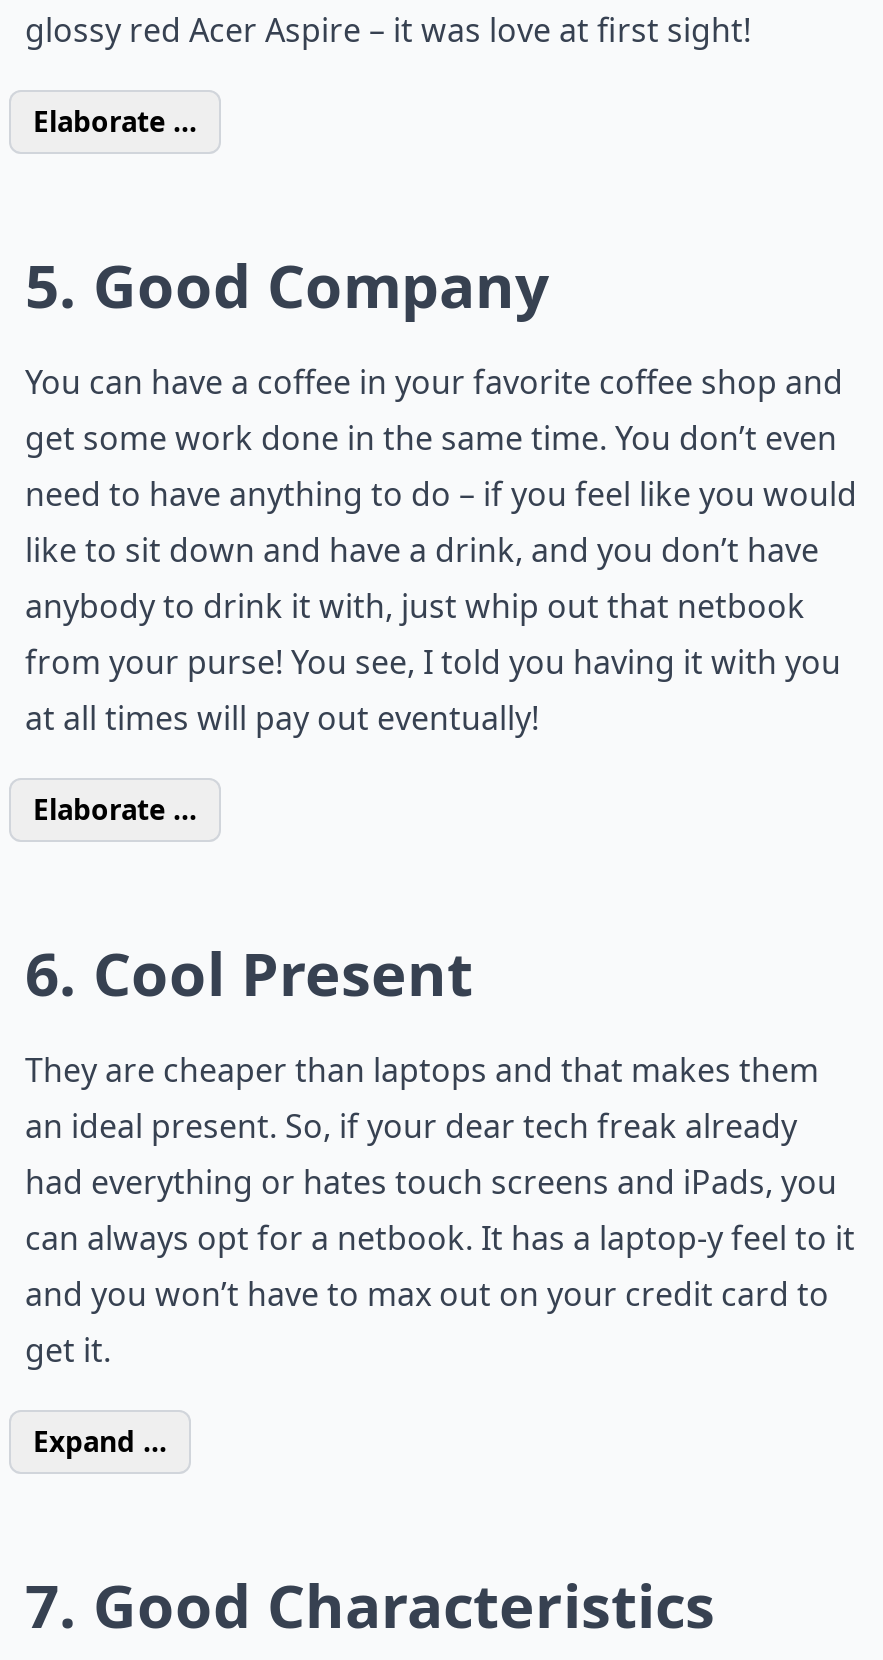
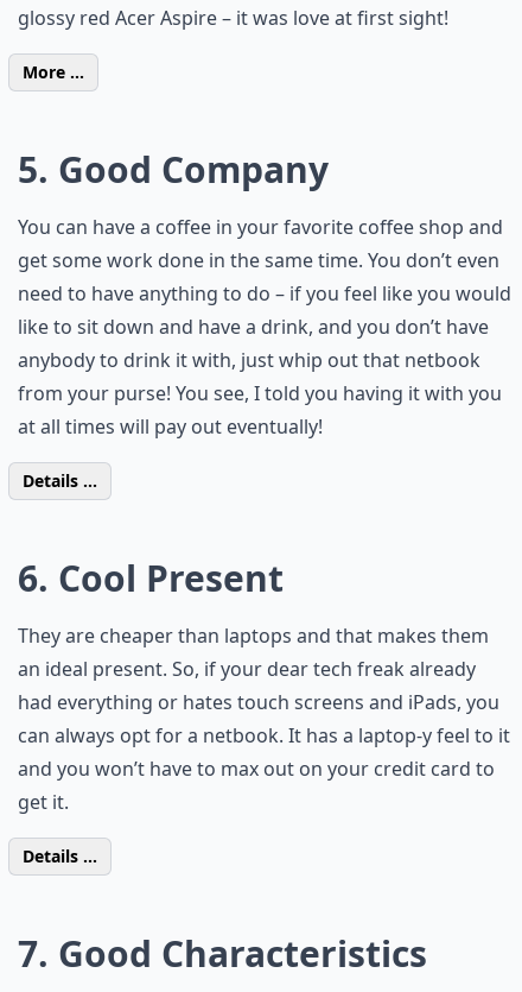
- Elaborate ...
+ More ...

- Elaborate ...
+ Details ...

- Expand ...
+ Details ...
